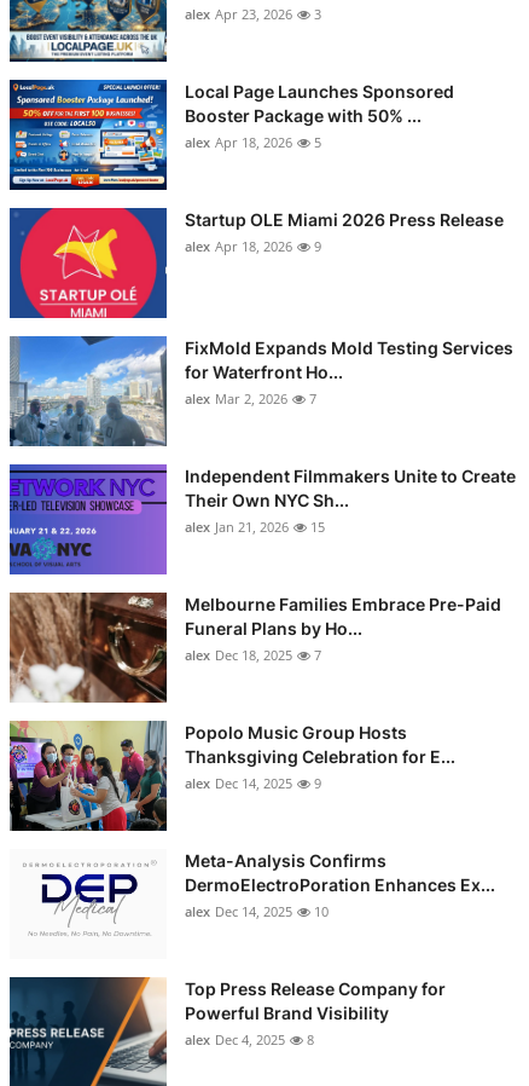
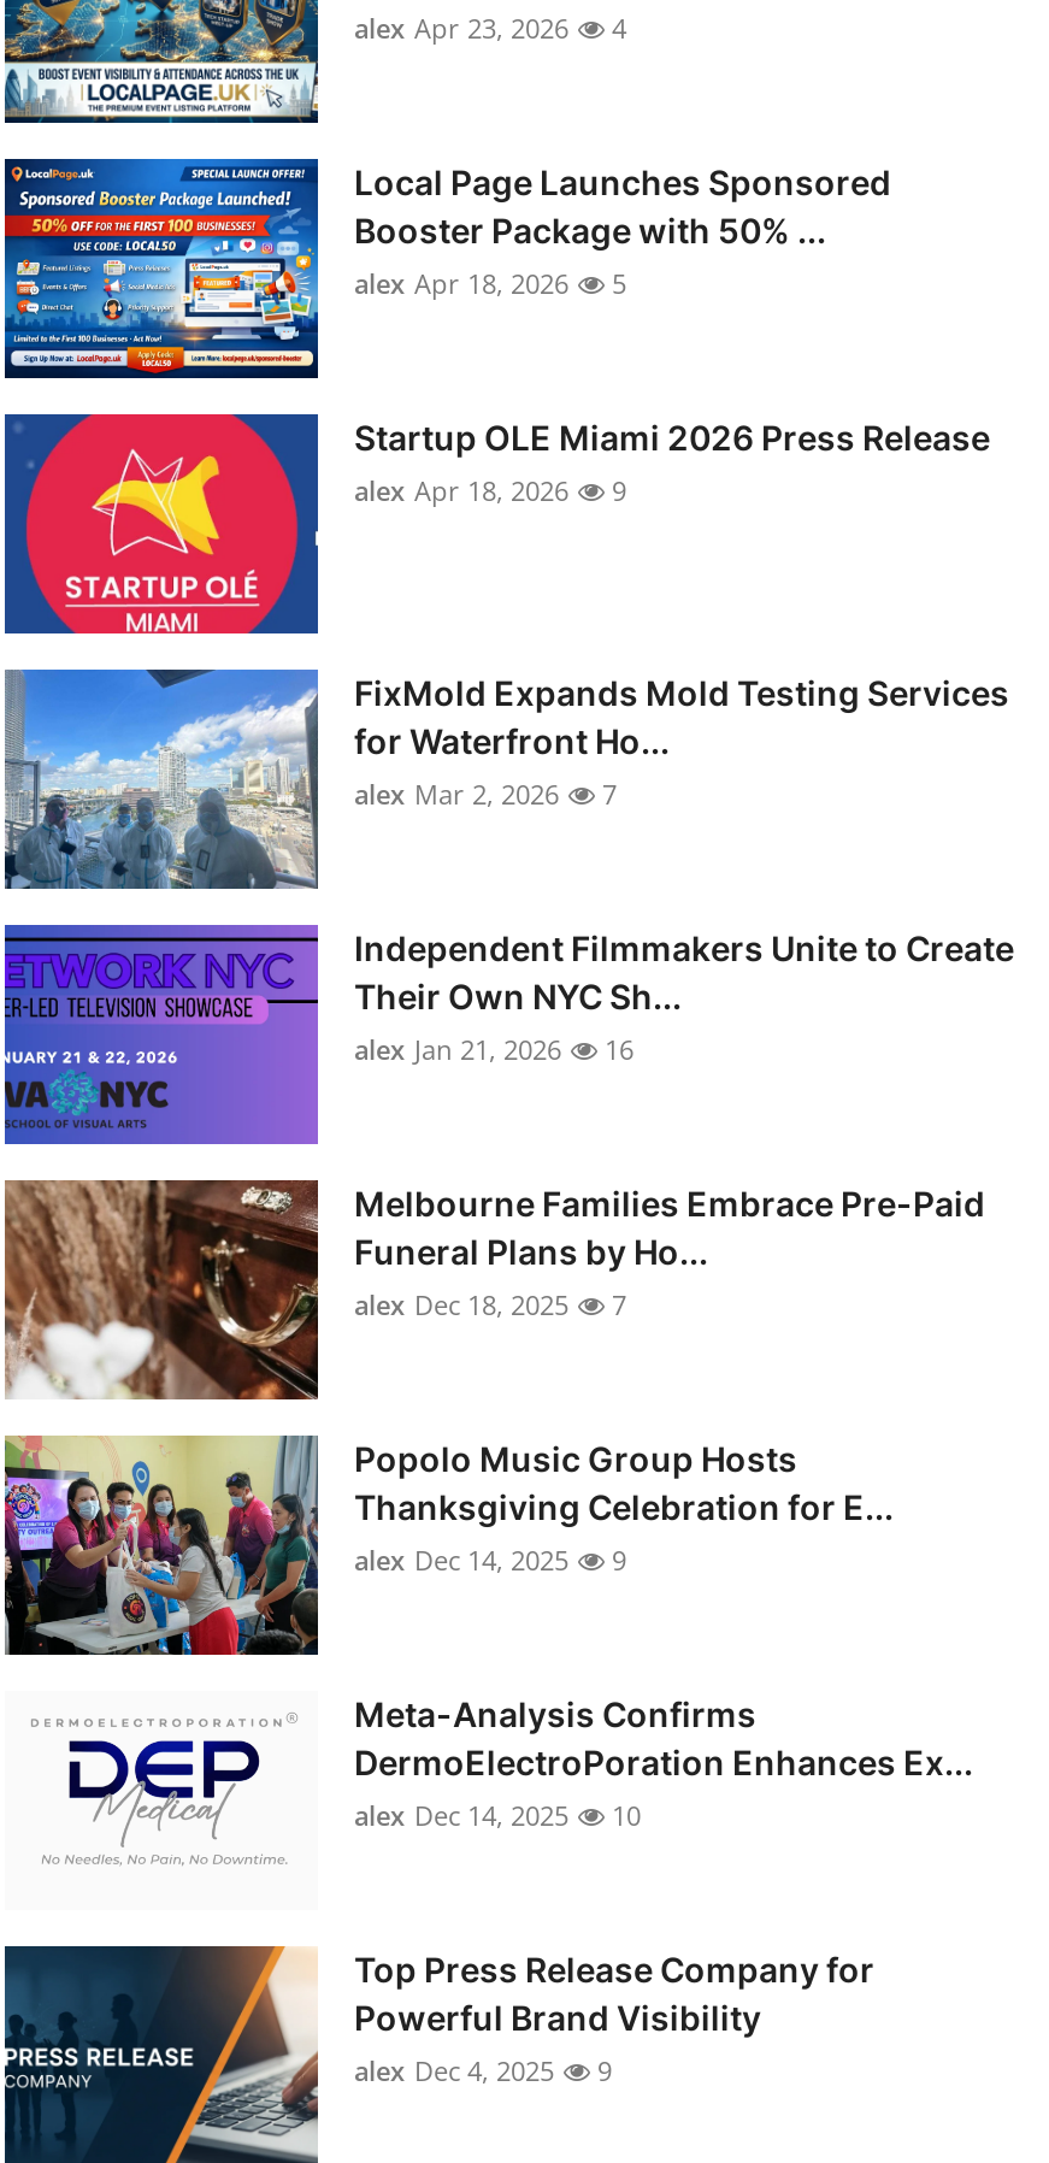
- alex Apr 23, 2026 3
+ alex Apr 23, 2026 4

- alex Jan 21, 2026 15
+ alex Jan 21, 2026 16

- alex Dec 4, 2025 8
+ alex Dec 4, 2025 9
